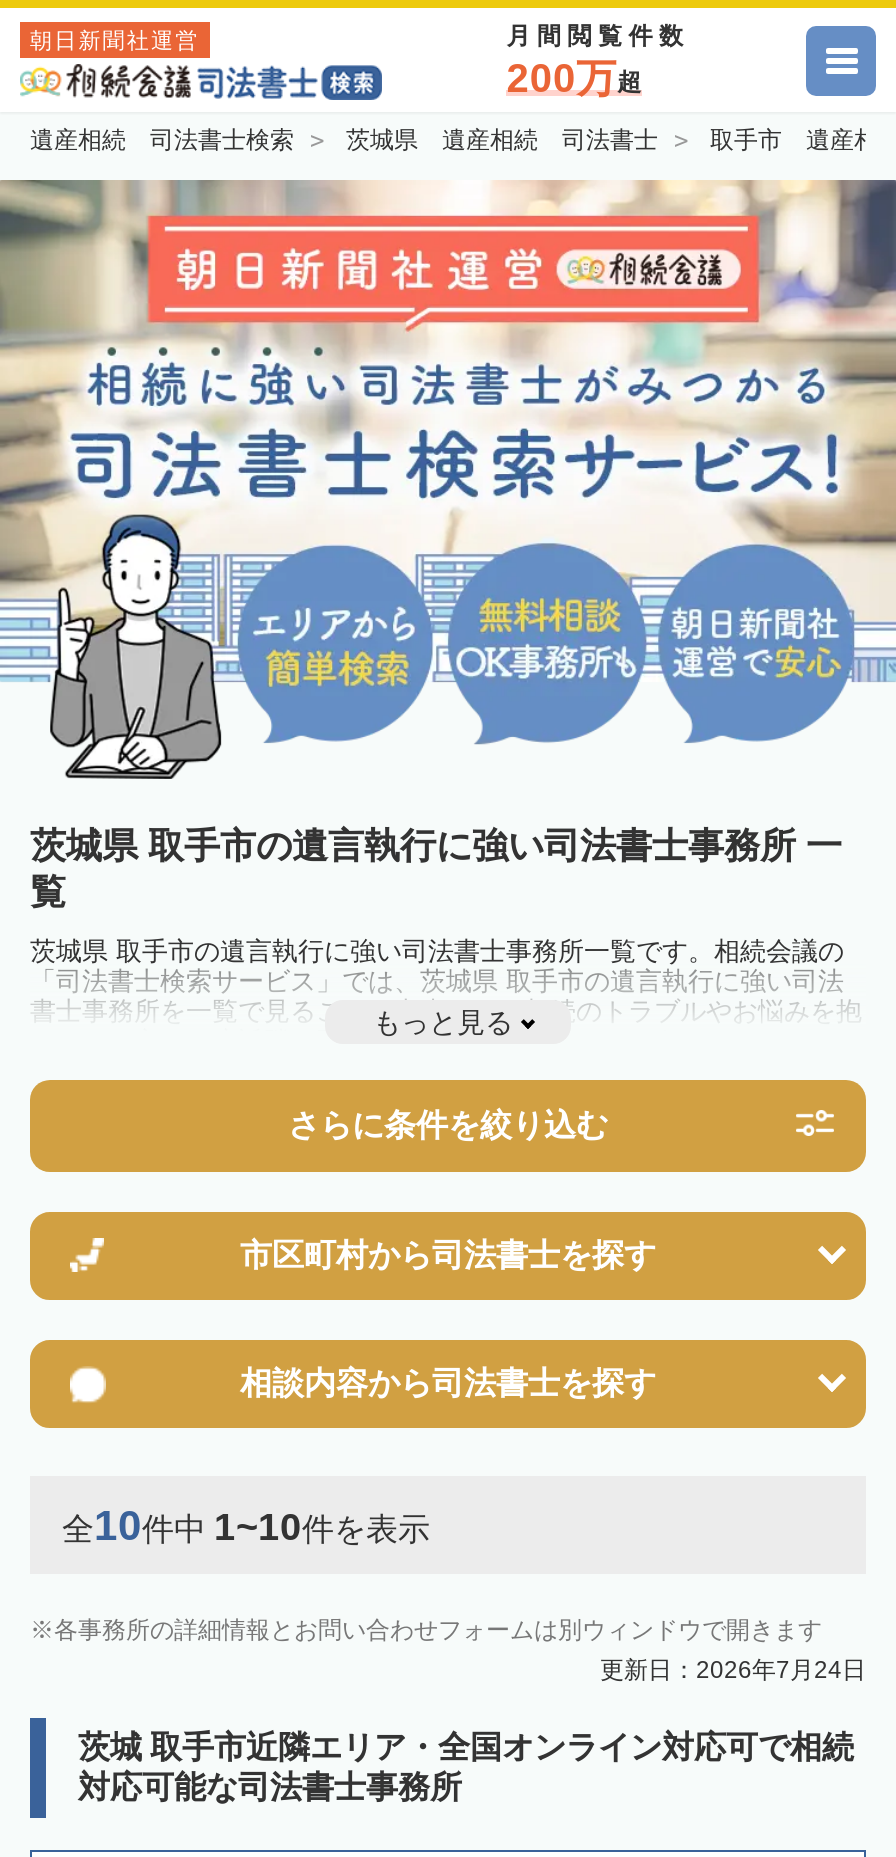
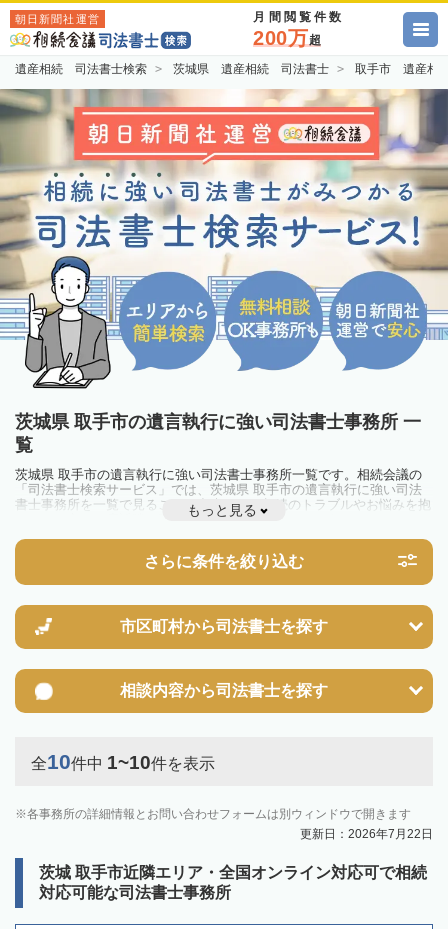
- 更新日：2026年7月24日
+ 更新日：2026年7月22日
